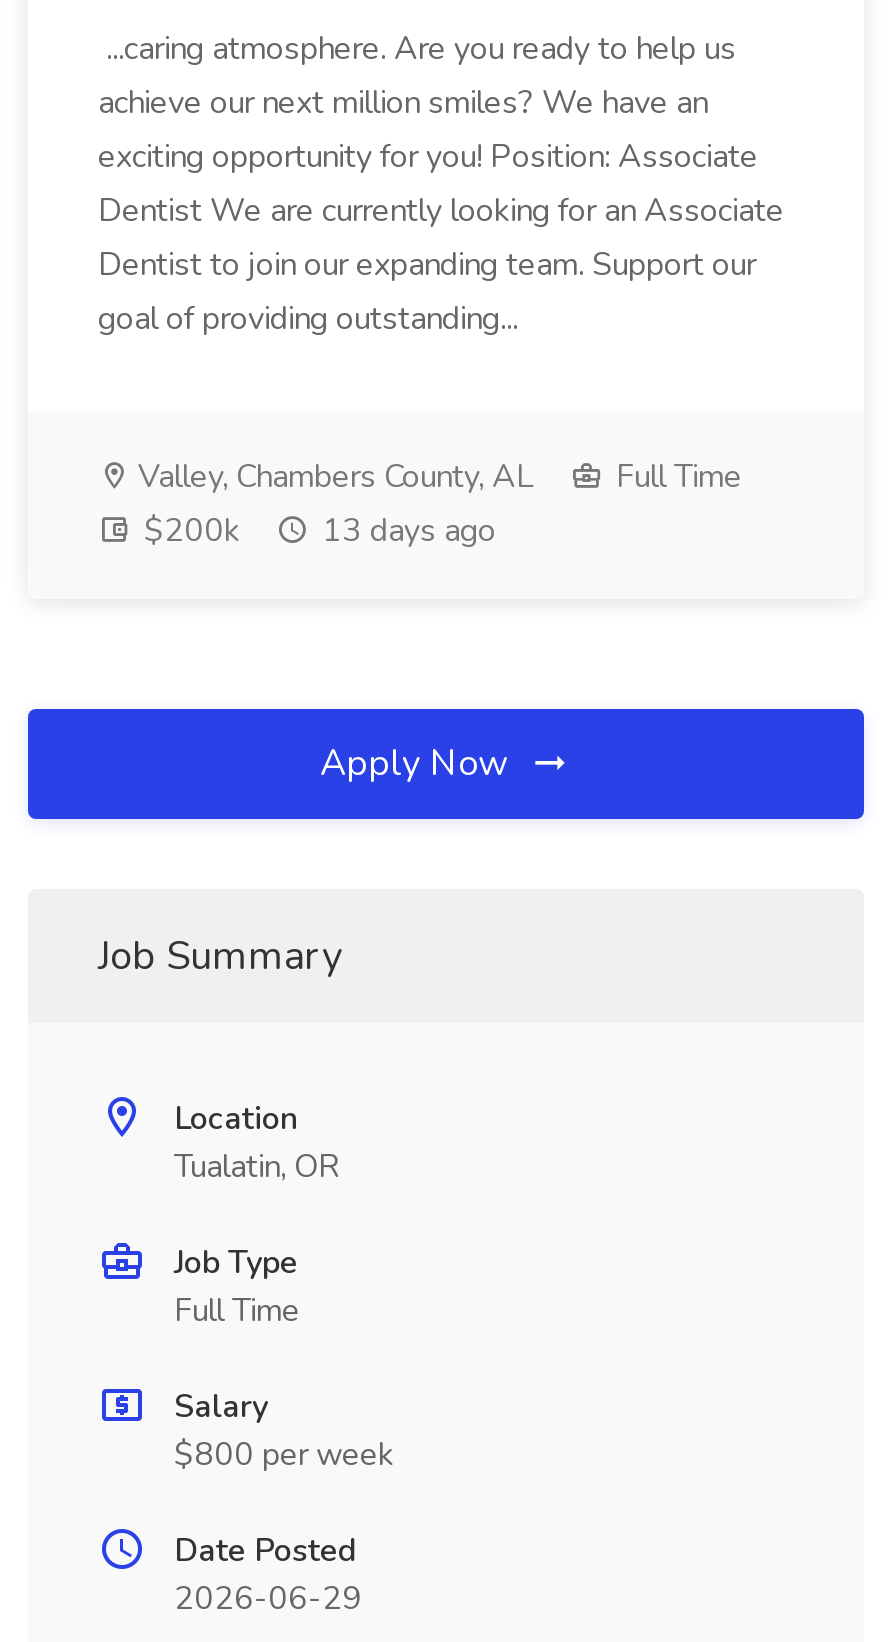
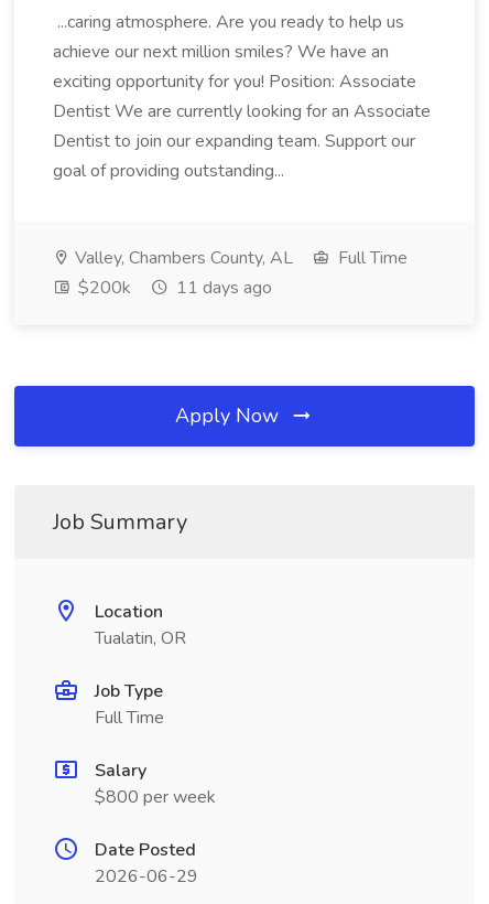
- $200k 13 days ago
+ $200k 11 days ago
